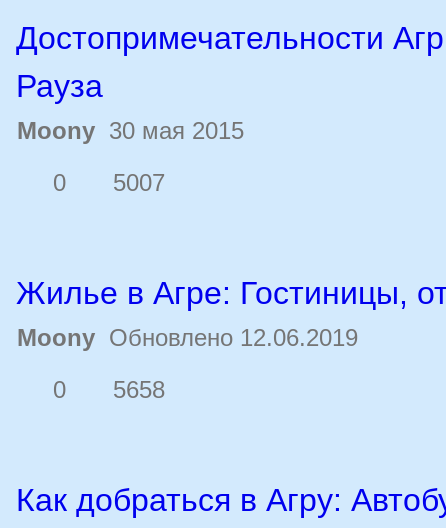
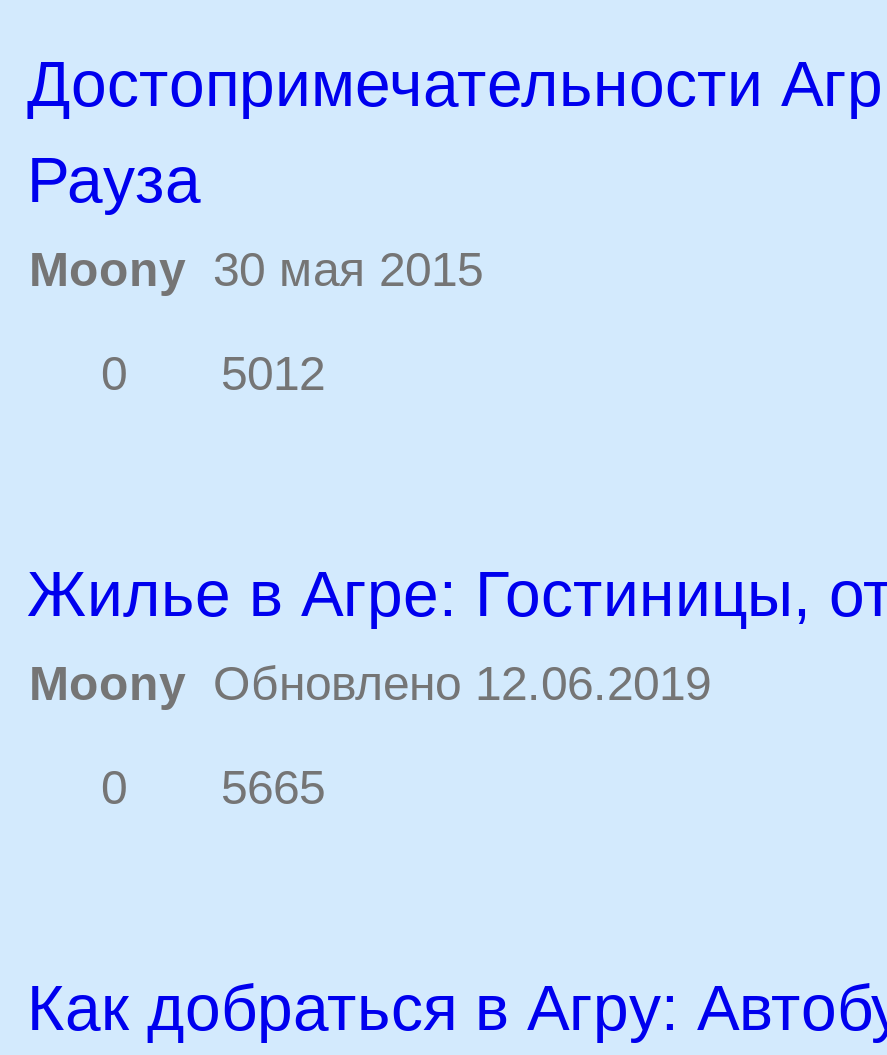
- 0 5007
+ 0 5012

- 0 5658
+ 0 5665
